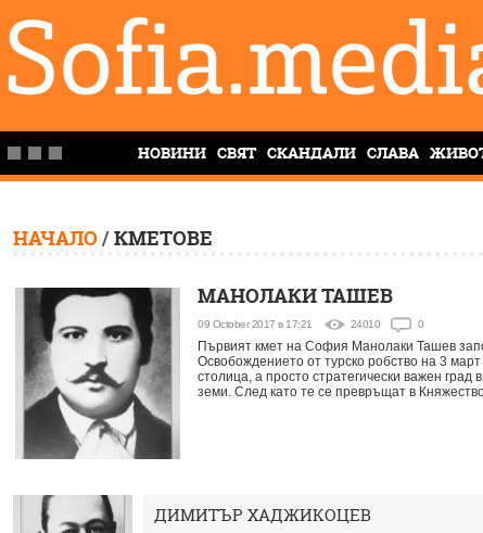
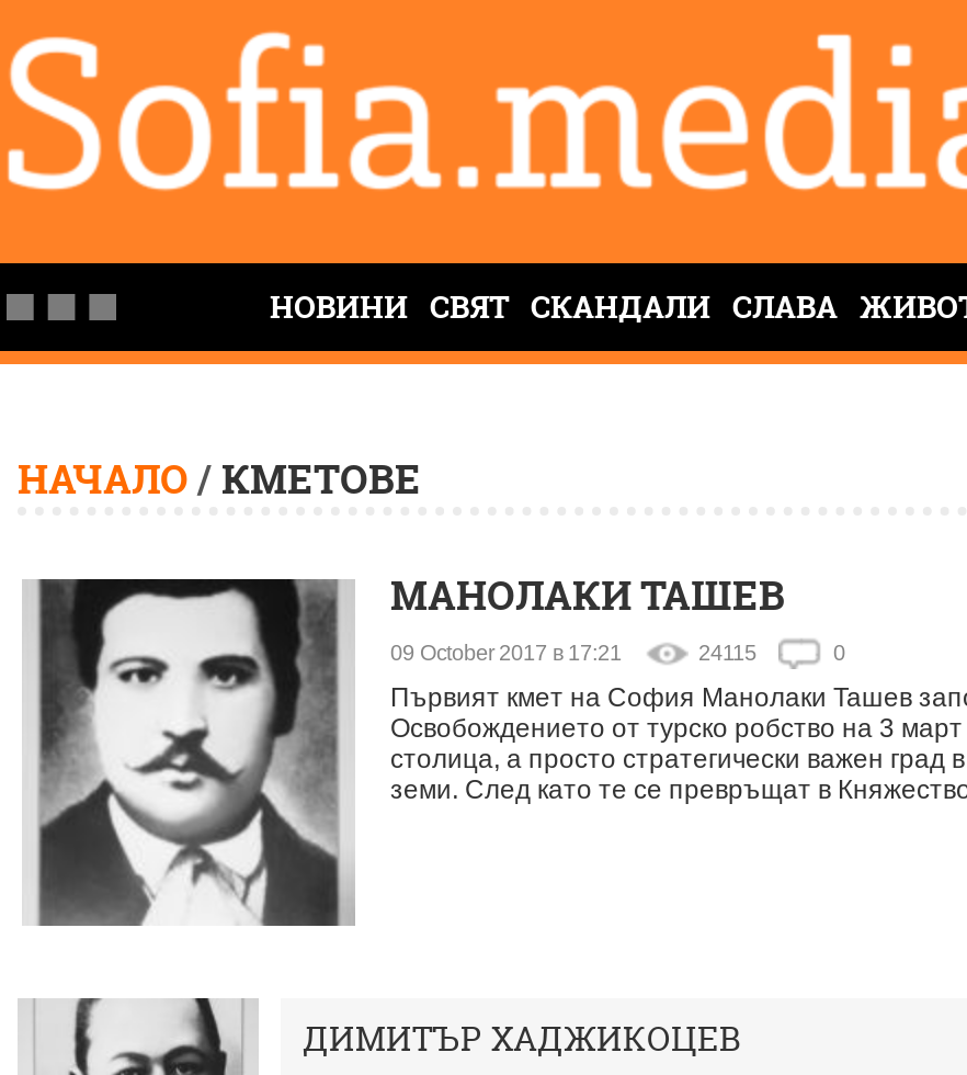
- 24010
+ 24115
